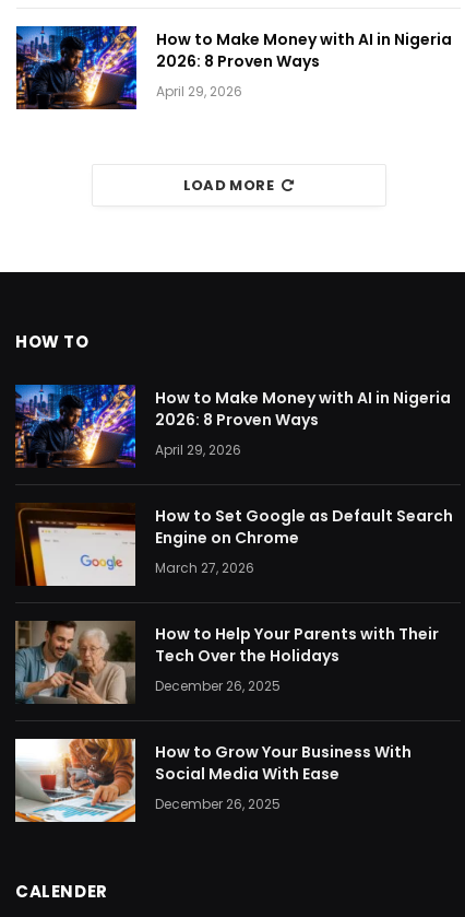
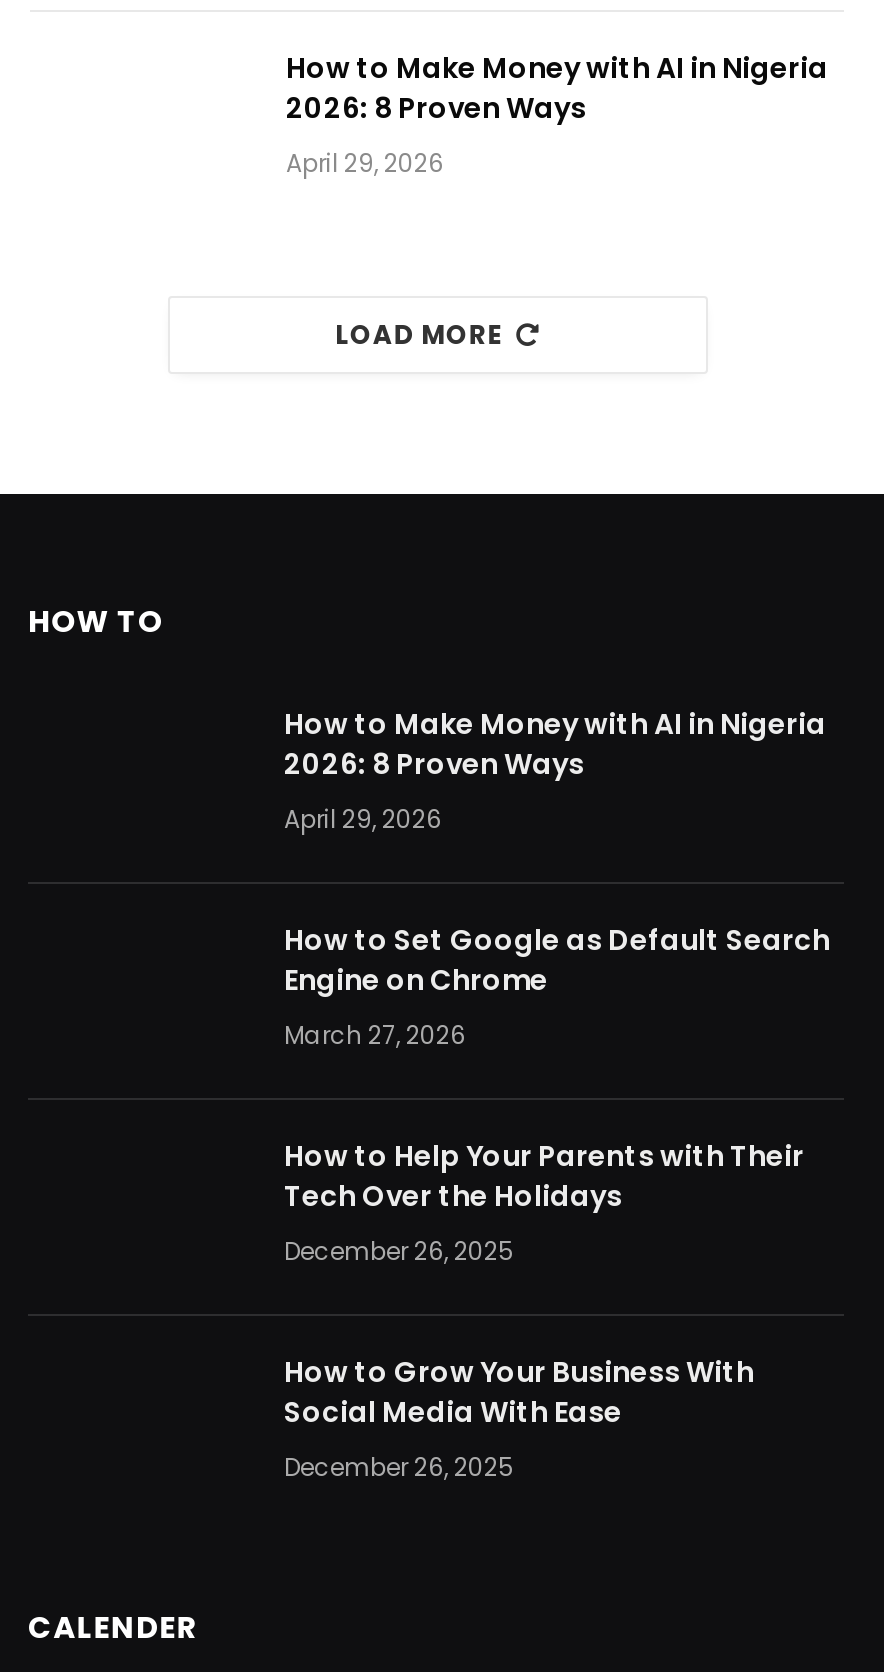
- [image]

- [image]

- [image]

- [image]

- [image]
